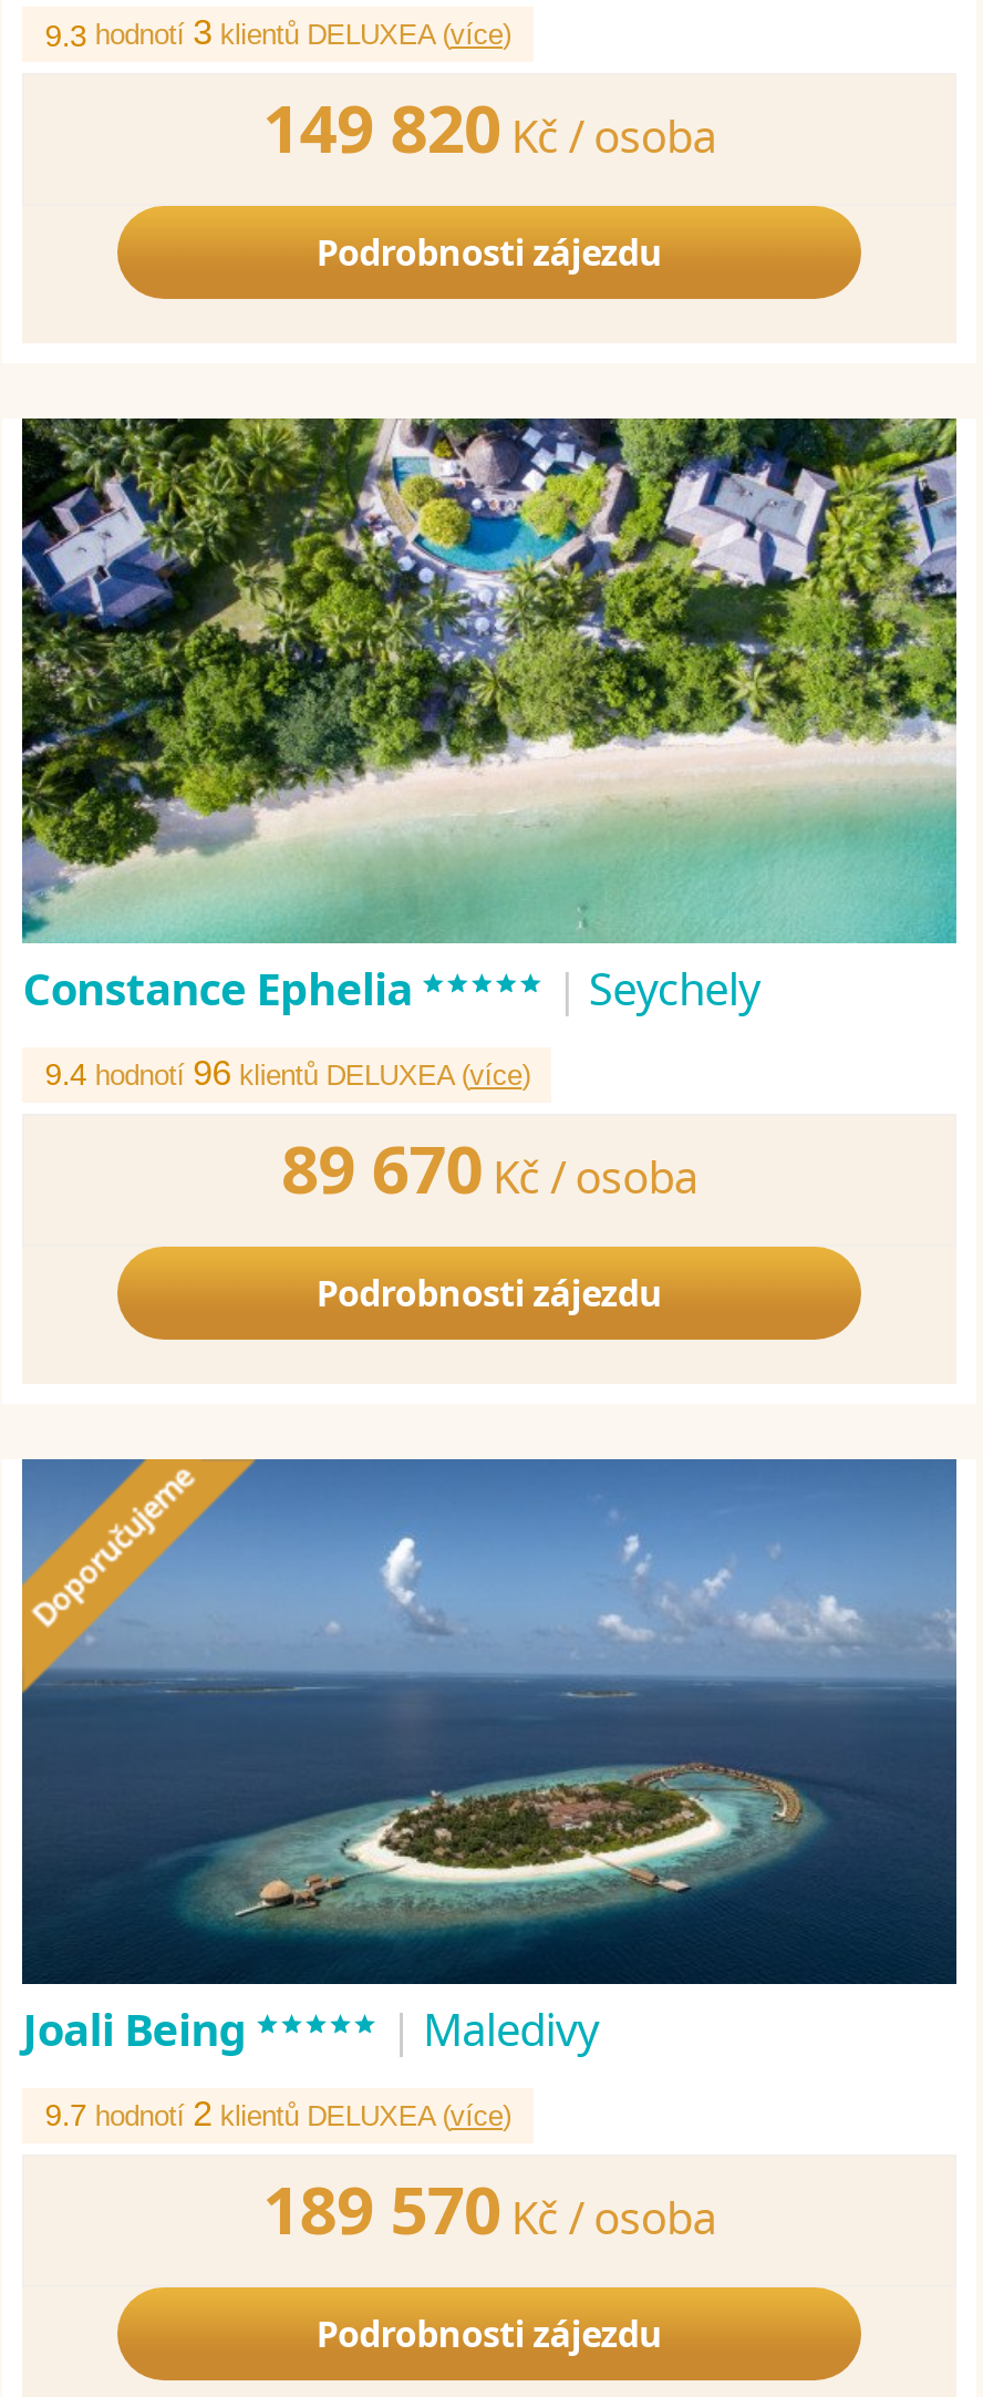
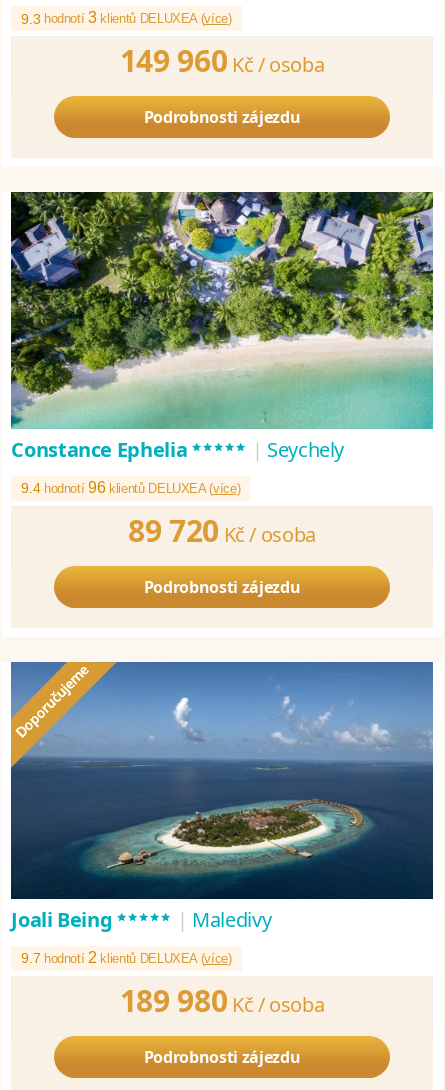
- 149 820 Kč /osoba
+ 149 960 Kč /osoba

- 89 670 Kč /osoba
+ 89 720 Kč /osoba

- 189 570 Kč /osoba
+ 189 980 Kč /osoba
